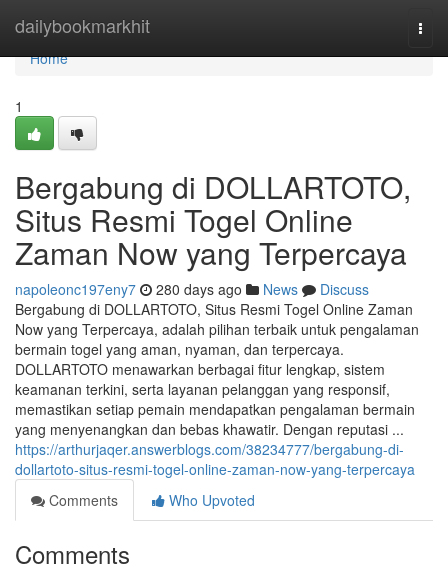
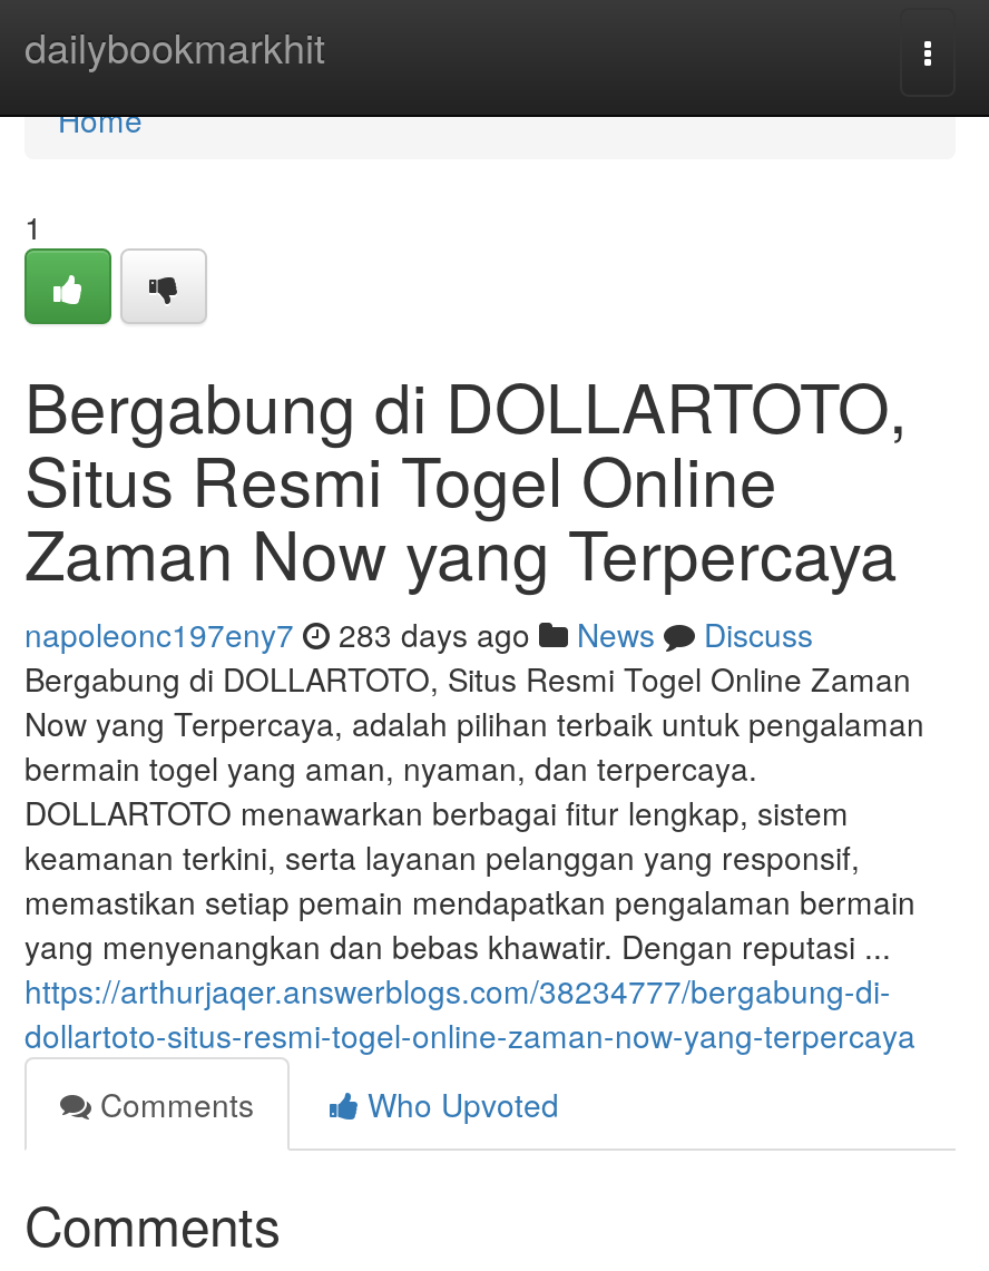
- napoleonc197eny7 280 days ago News Discuss
+ napoleonc197eny7 283 days ago News Discuss
